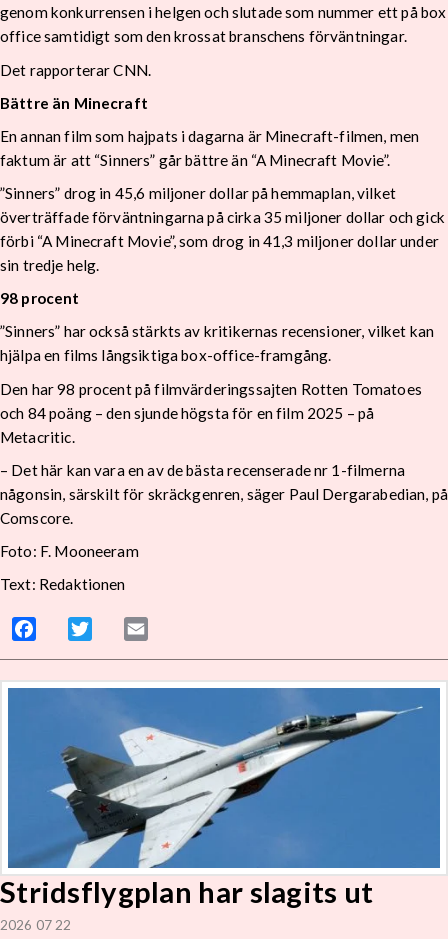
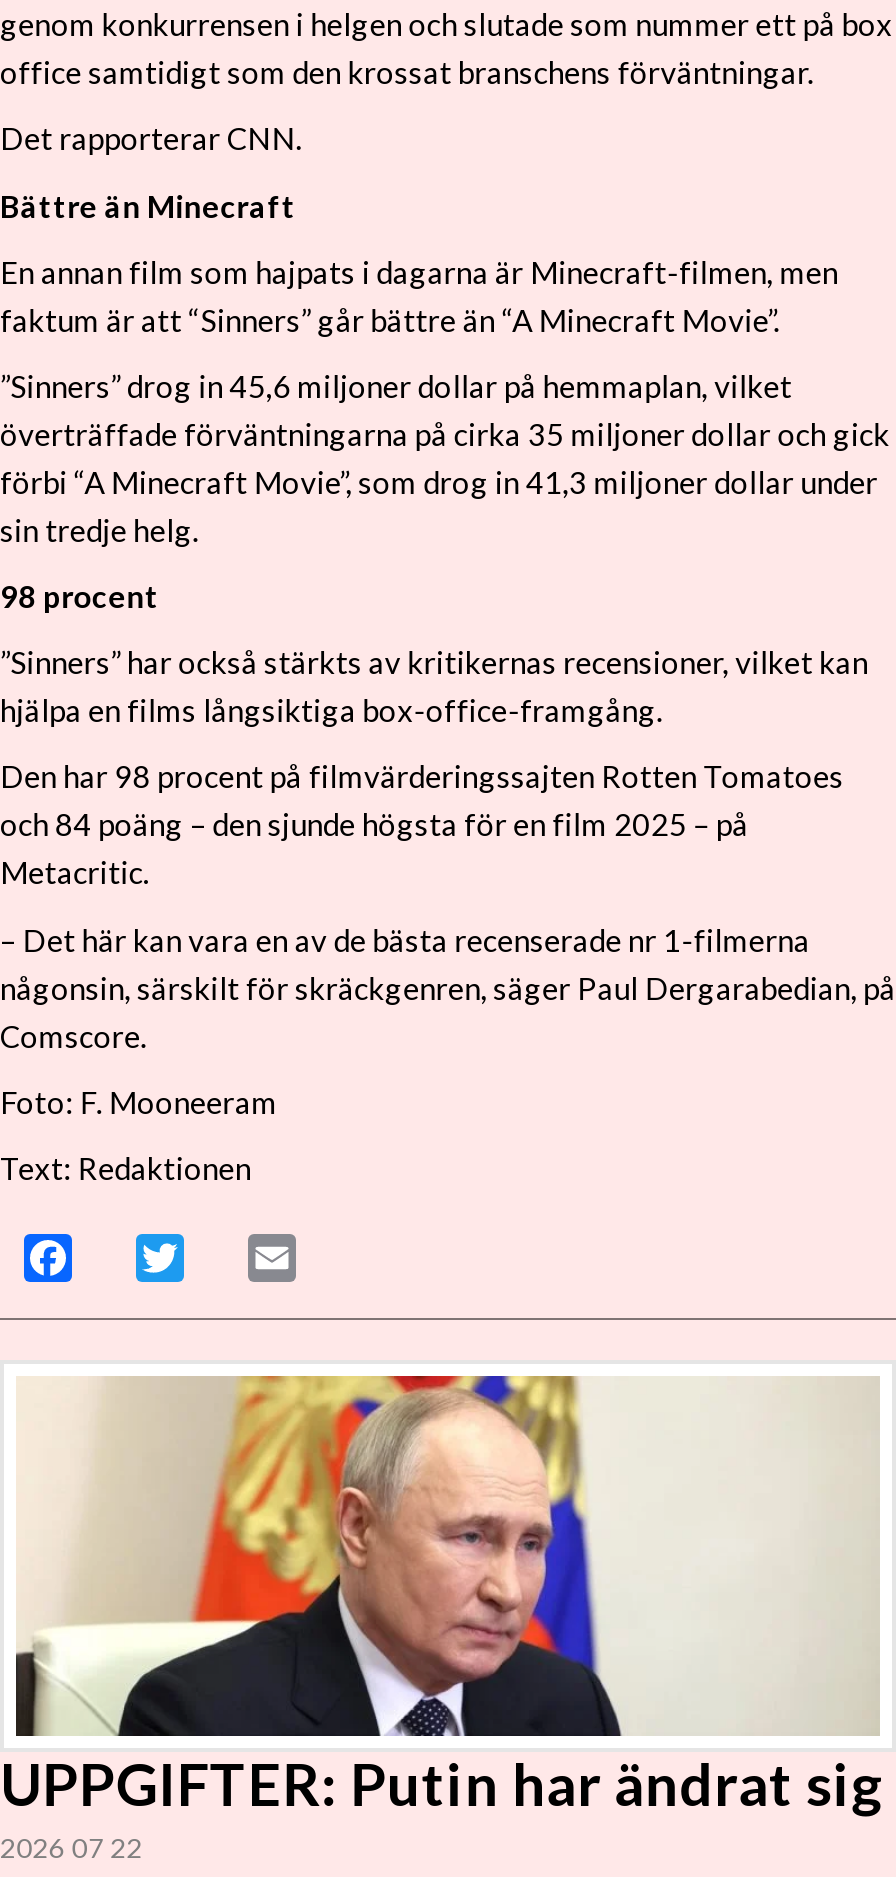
- [image]
- Stridsflygplan har slagits ut
+ [image]
+ UPPGIFTER: Putin har ändrat sig
